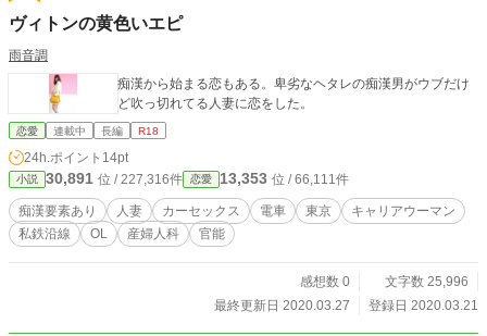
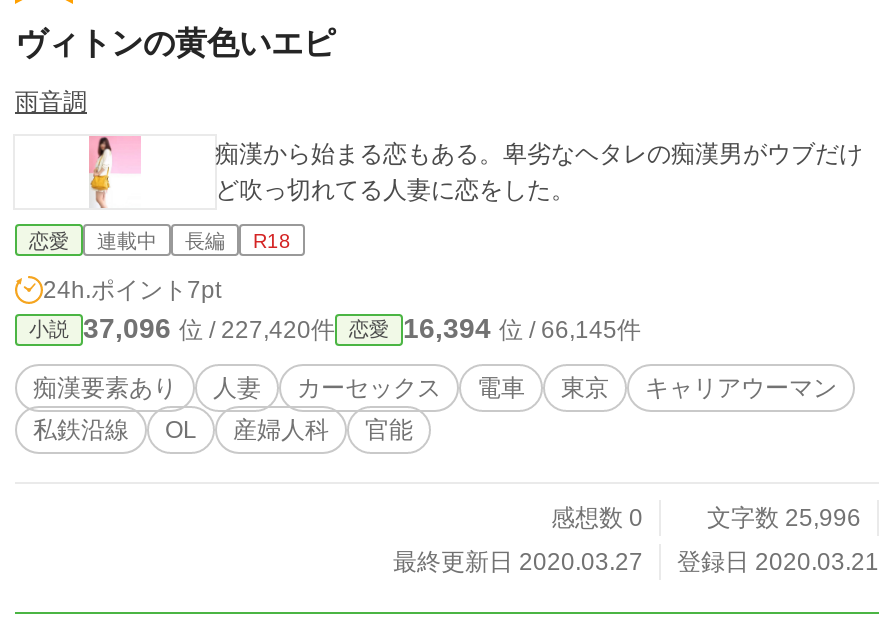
- 24h.ポイント14pt
+ 24h.ポイント7pt

- 30,891位 / 227,316件
+ 37,096位 / 227,420件

- 13,353位 / 66,111件
+ 16,394位 / 66,145件
